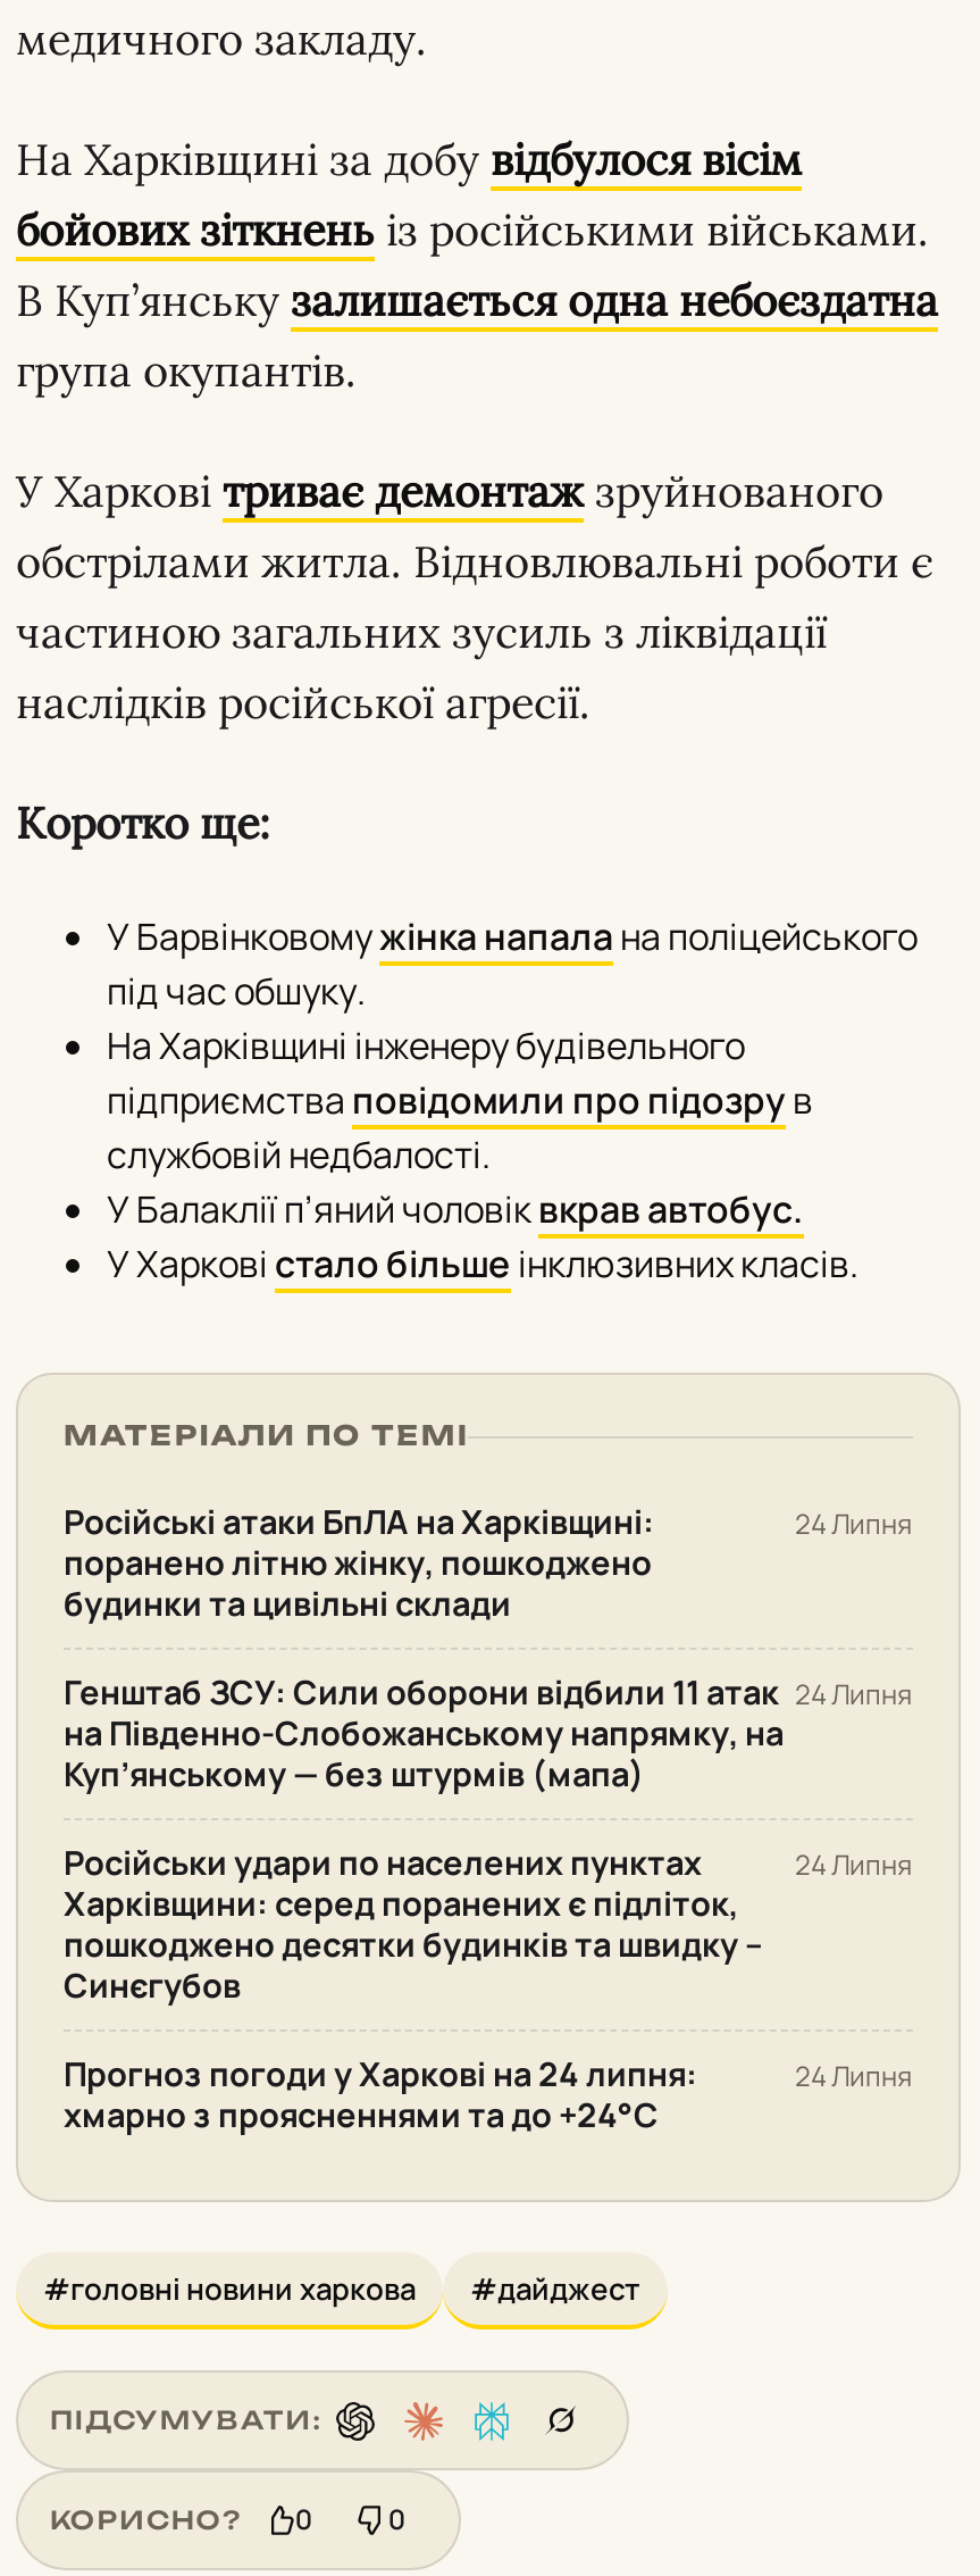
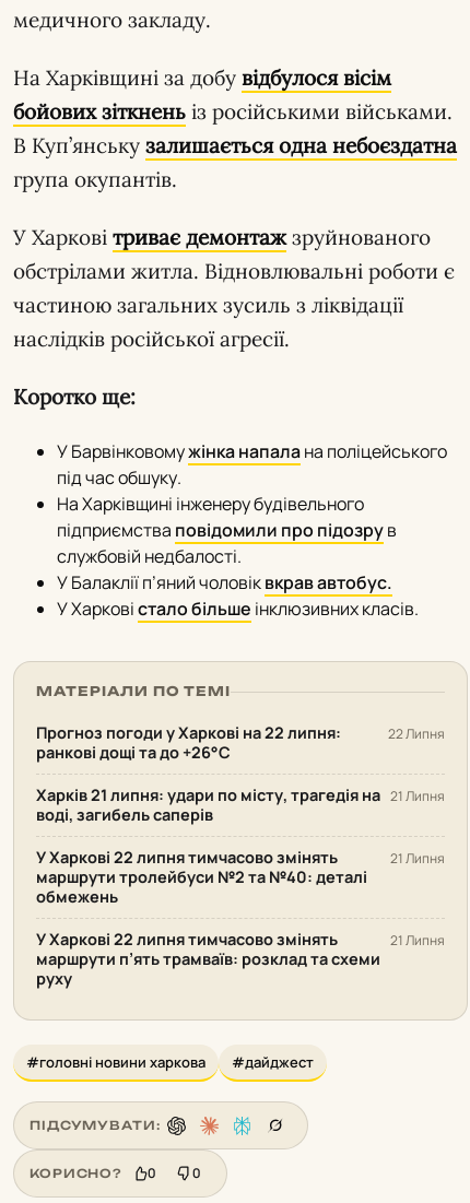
- Російські атаки БпЛА на Харківщині:
- поранено літню жінку, пошкоджено
- будинки та цивільні склади
+ Прогноз погоди у Харкові на 22 липня:
+ ранкові дощі та до +26°С

- 24 Липня
+ 22 Липня

- Генштаб ЗСУ: Сили оборони відбили 11 атак
- на Південно-Слобожанському напрямку, на
- Куп’янському — без штурмів (мапа)
+ Харків 21 липня: удари по місту, трагедія на
+ воді, загибель саперів

- 24 Липня
+ 21 Липня

- Російськи удари по населених пунктах
- Харківщини: серед поранених є підліток,
- пошкоджено десятки будинків та швидку –
- Синєгубов
+ У Харкові 22 липня тимчасово змінять
+ маршрути тролейбуси №2 та №40: деталі
+ обмежень

- 24 Липня
+ 21 Липня

- Прогноз погоди у Харкові на 24 липня:
- хмарно з проясненнями та до +24°С
+ У Харкові 22 липня тимчасово змінять
+ маршрути п’ять трамваїв: розклад та схеми
+ руху

- 24 Липня
+ 21 Липня
